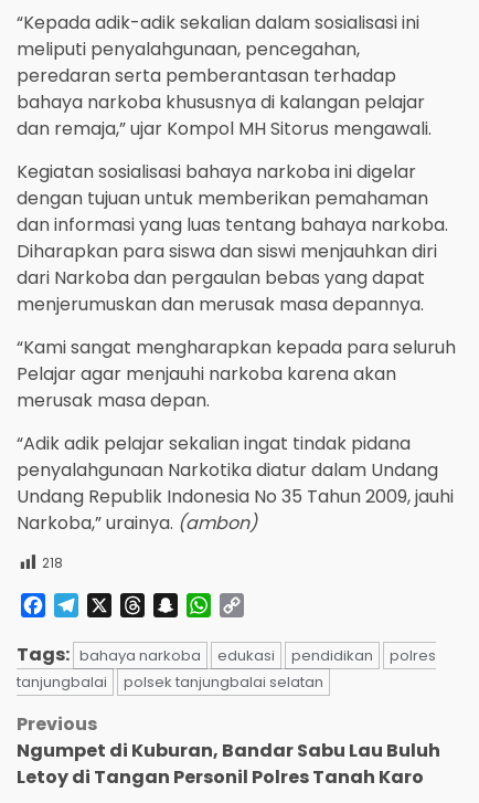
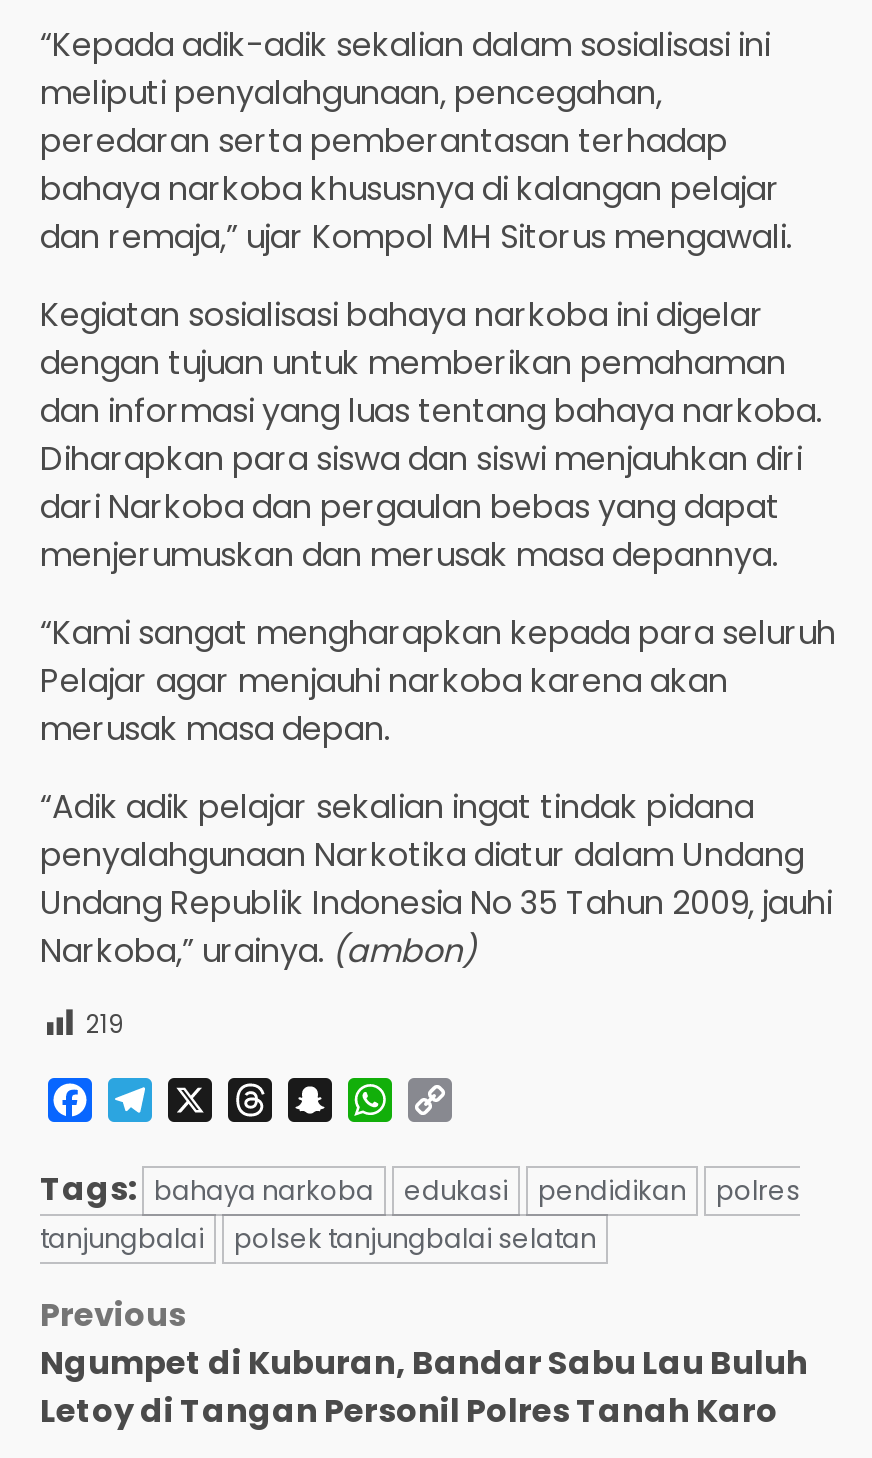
- 218
+ 219
